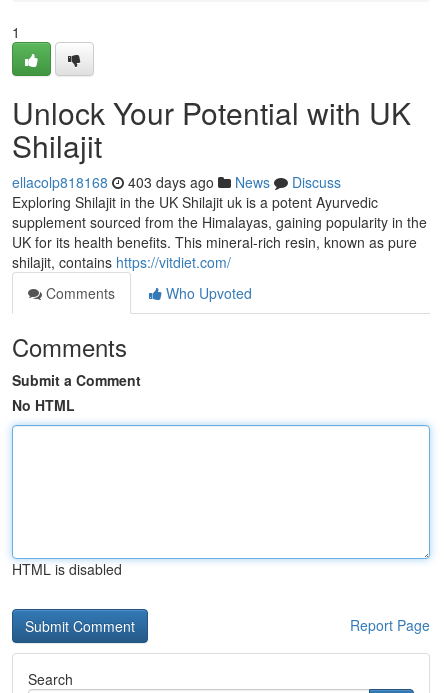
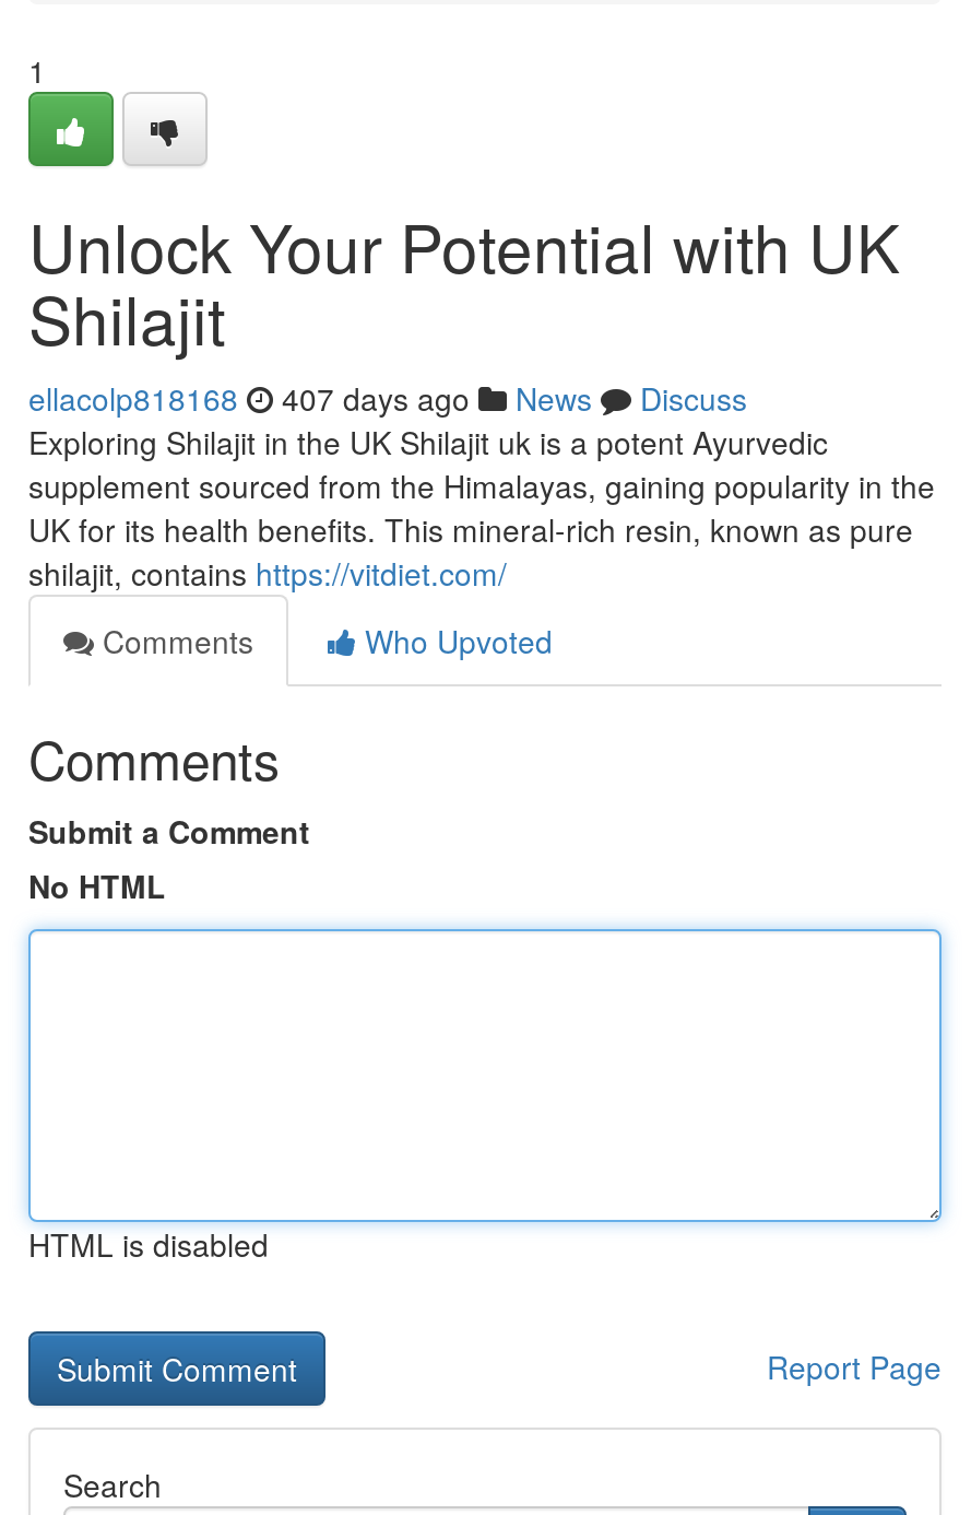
- ellacolp818168 403 days ago News Discuss
+ ellacolp818168 407 days ago News Discuss
